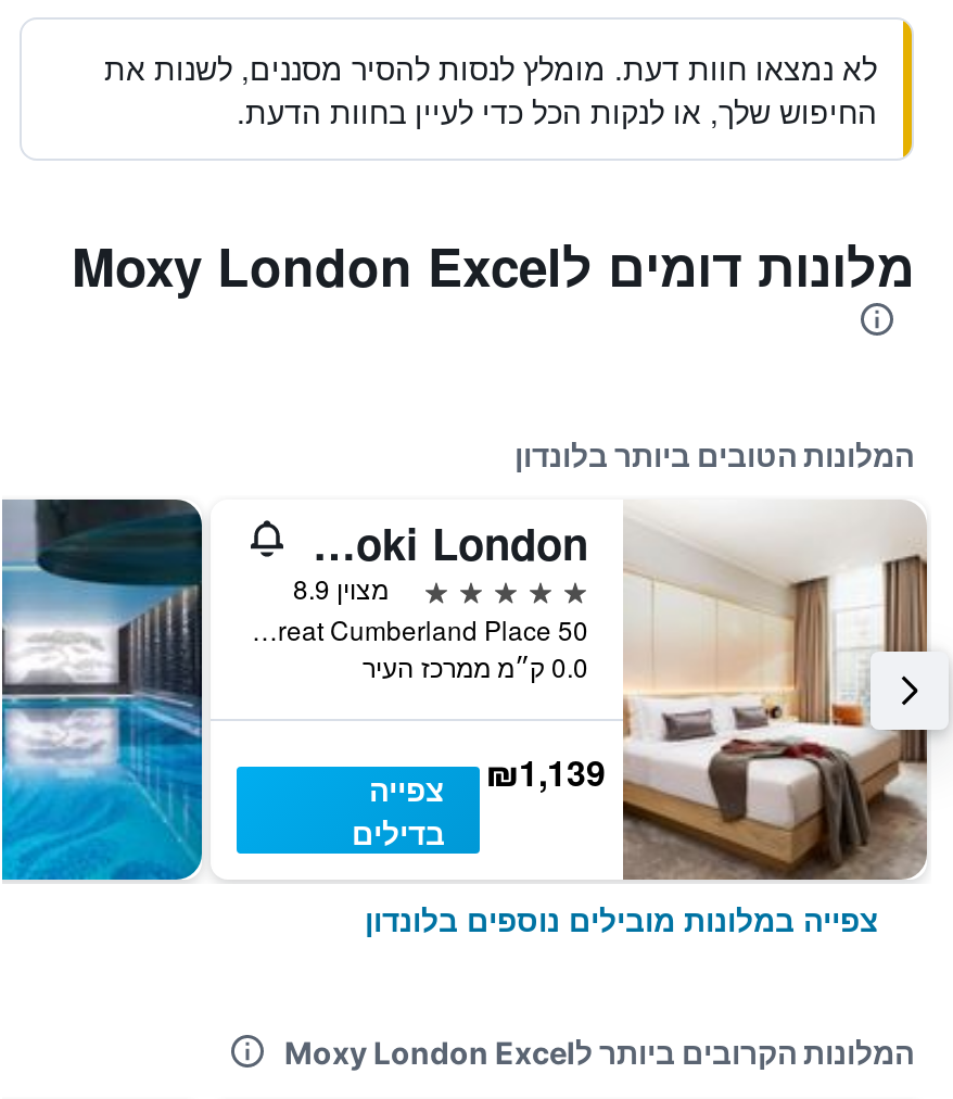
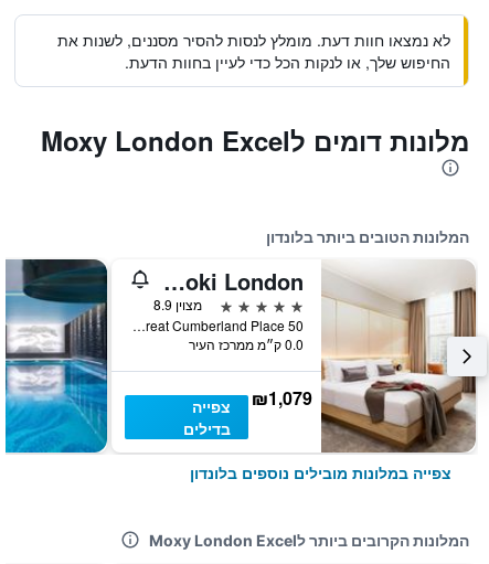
- ₪1,139 צפייה
+ ₪1,079 צפייה
